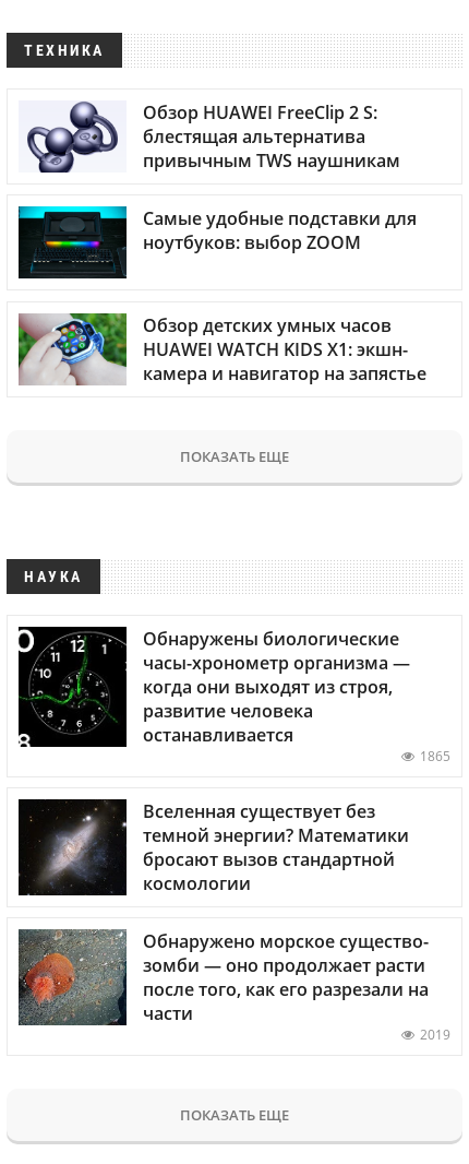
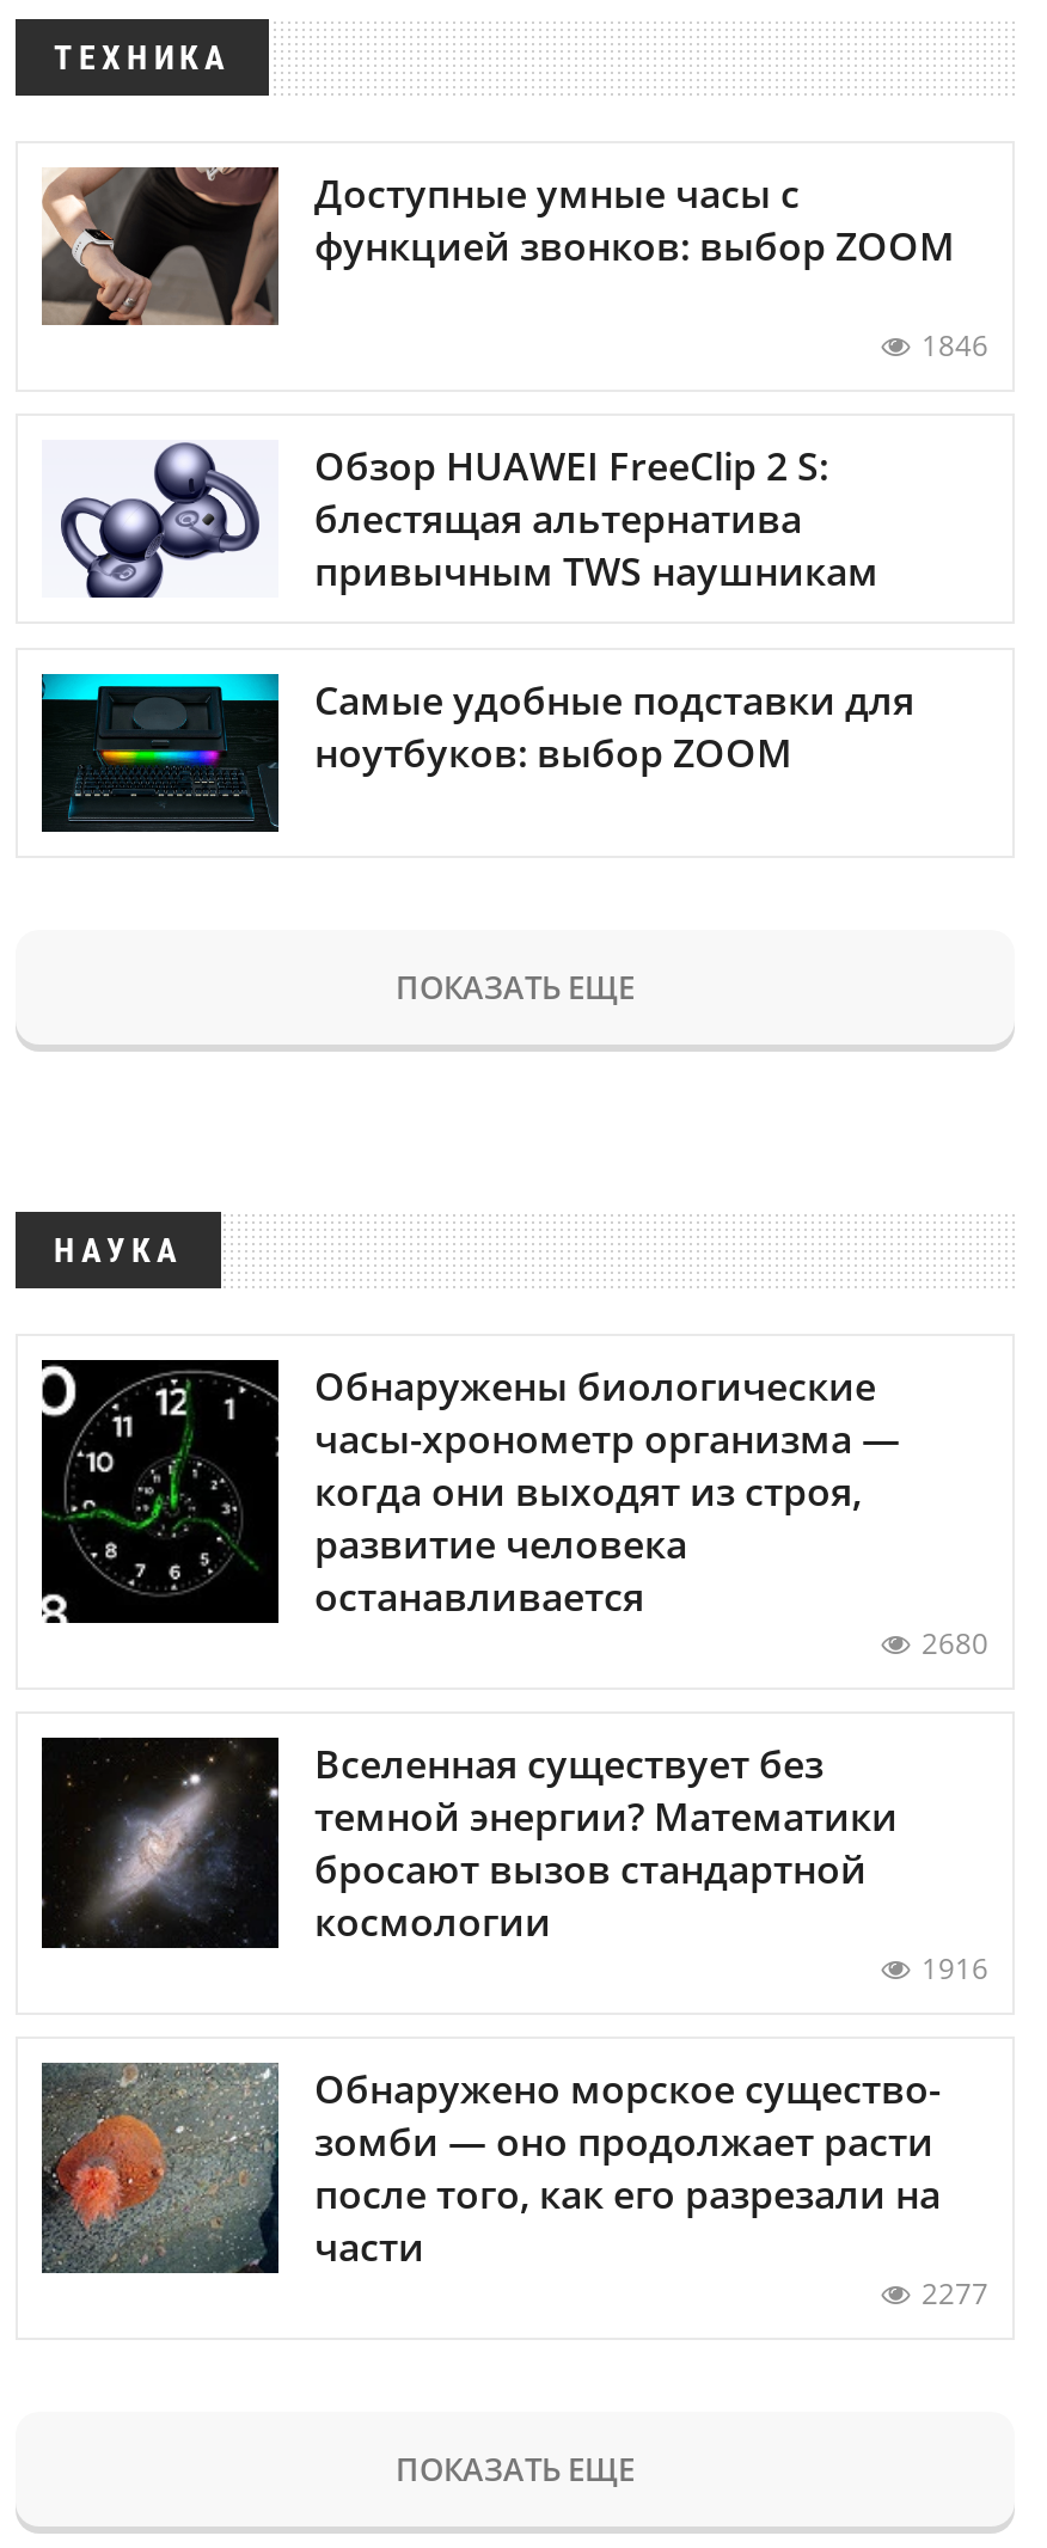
+ [image]
+ Доступные умные часы с
+ функцией звонков: выбор ZOOM
+ 1846

moved down: [image] | Обзор HUAWEI FreeClip 2 S: | блестящая альтернатива | привычным TWS наушникам | Самые удобные подставки для | ноутбуков: выбор ZOOM

- [image]
- Обзор детских умных часов
- HUAWEI WATCH KIDS X1: экшн-
- камера и навигатор на запястье

- 1865
+ 2680

+ 1916

- 2019
+ 2277
